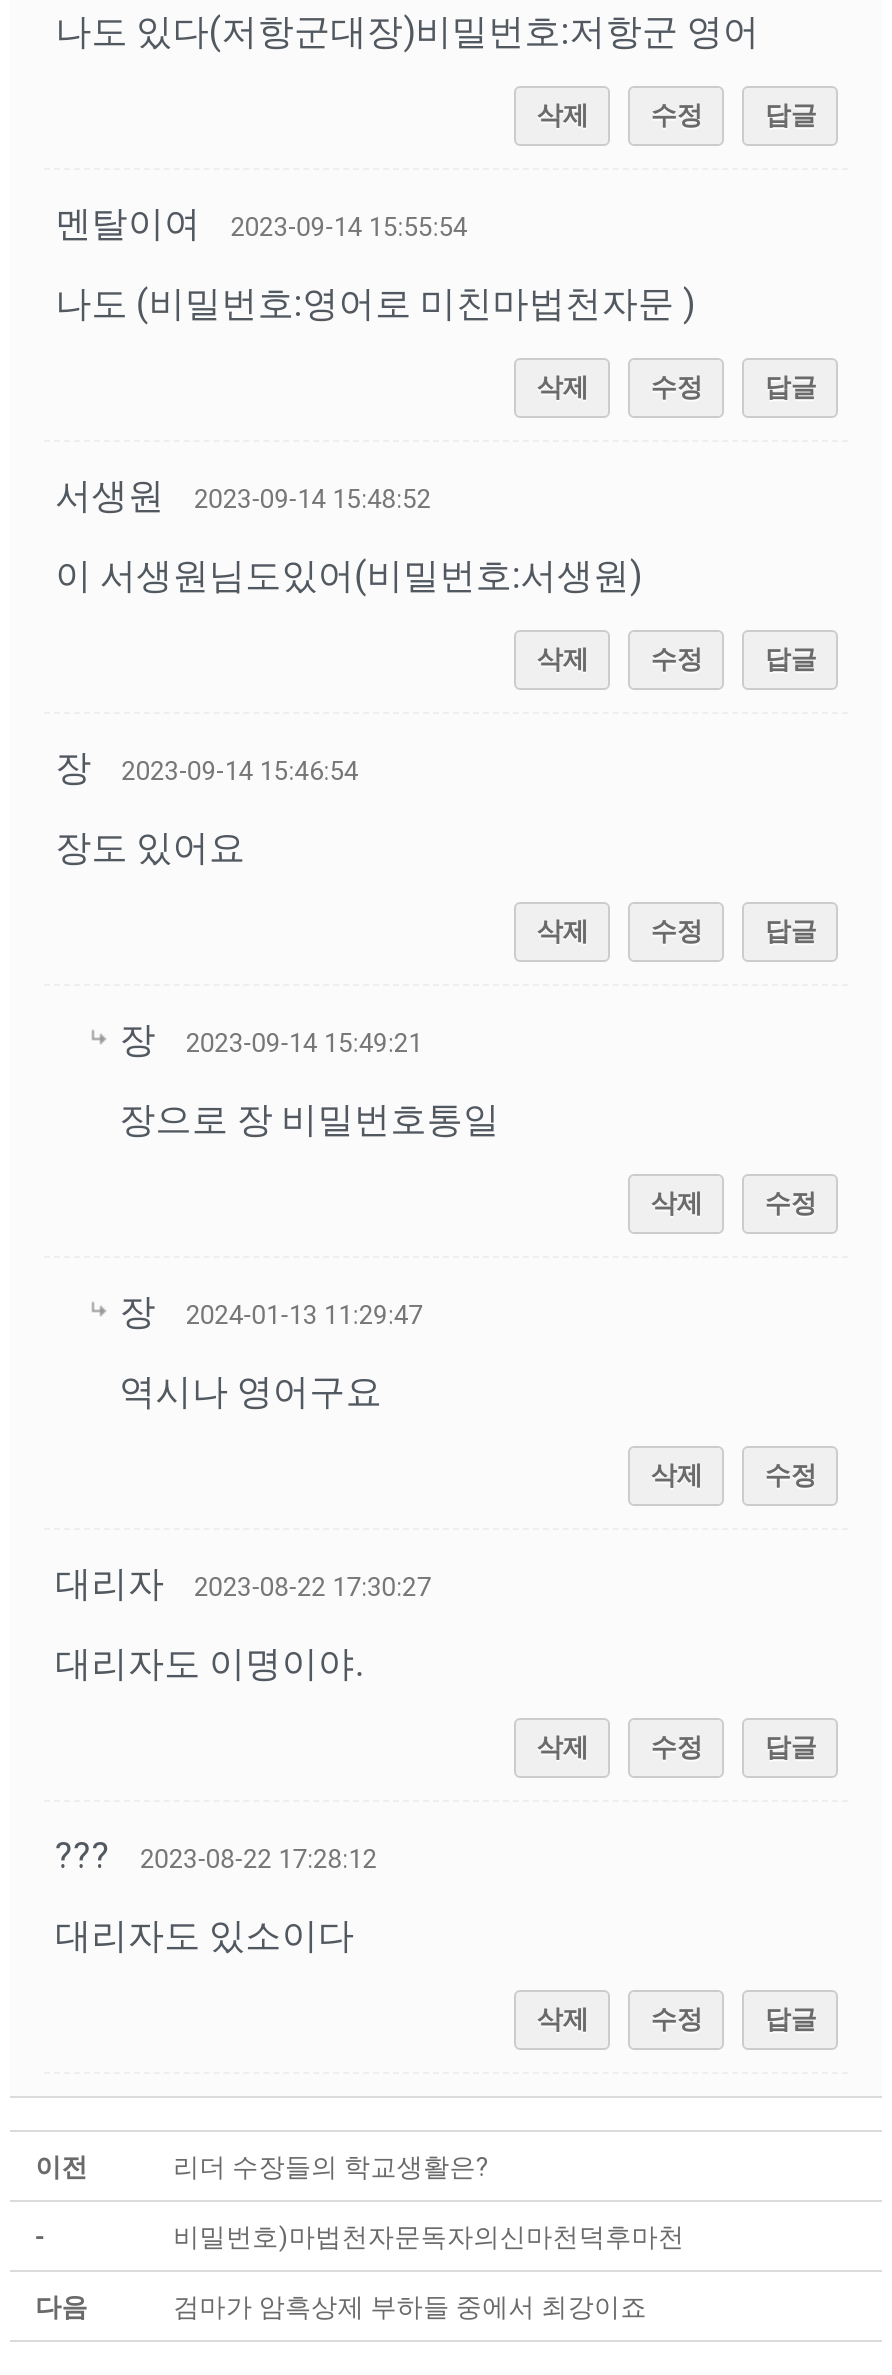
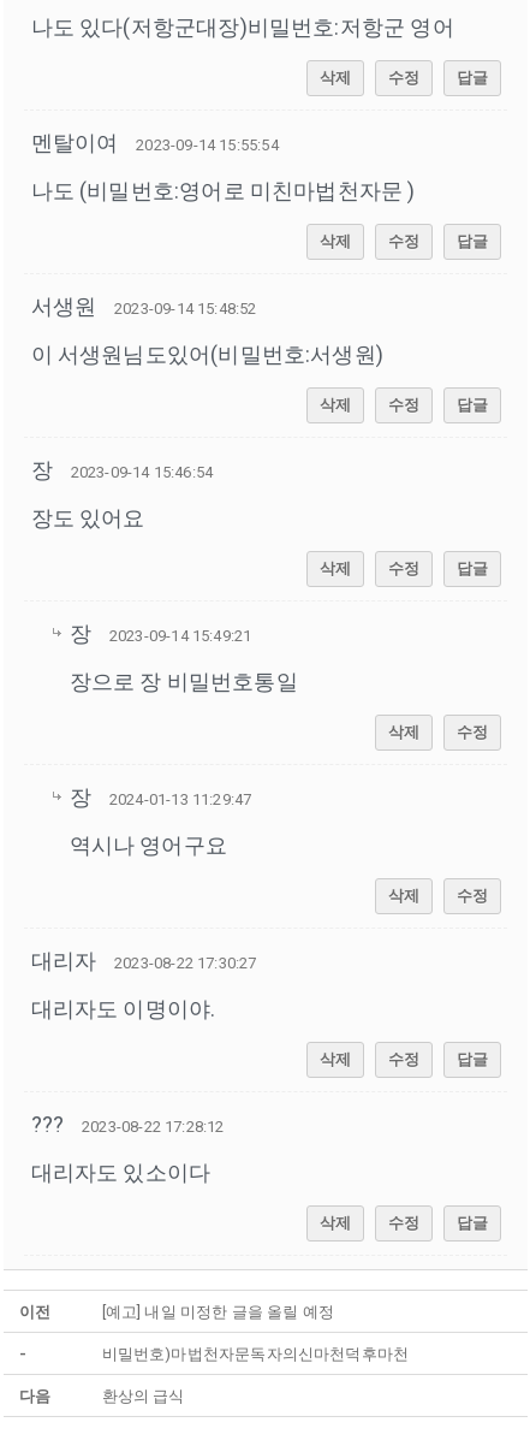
- 리더 수장들의 학교생활은?
+ [예고] 내일 미정한 글을 올릴 예정

- 검마가 암흑상제 부하들 중에서 최강이죠
+ 환상의 급식
